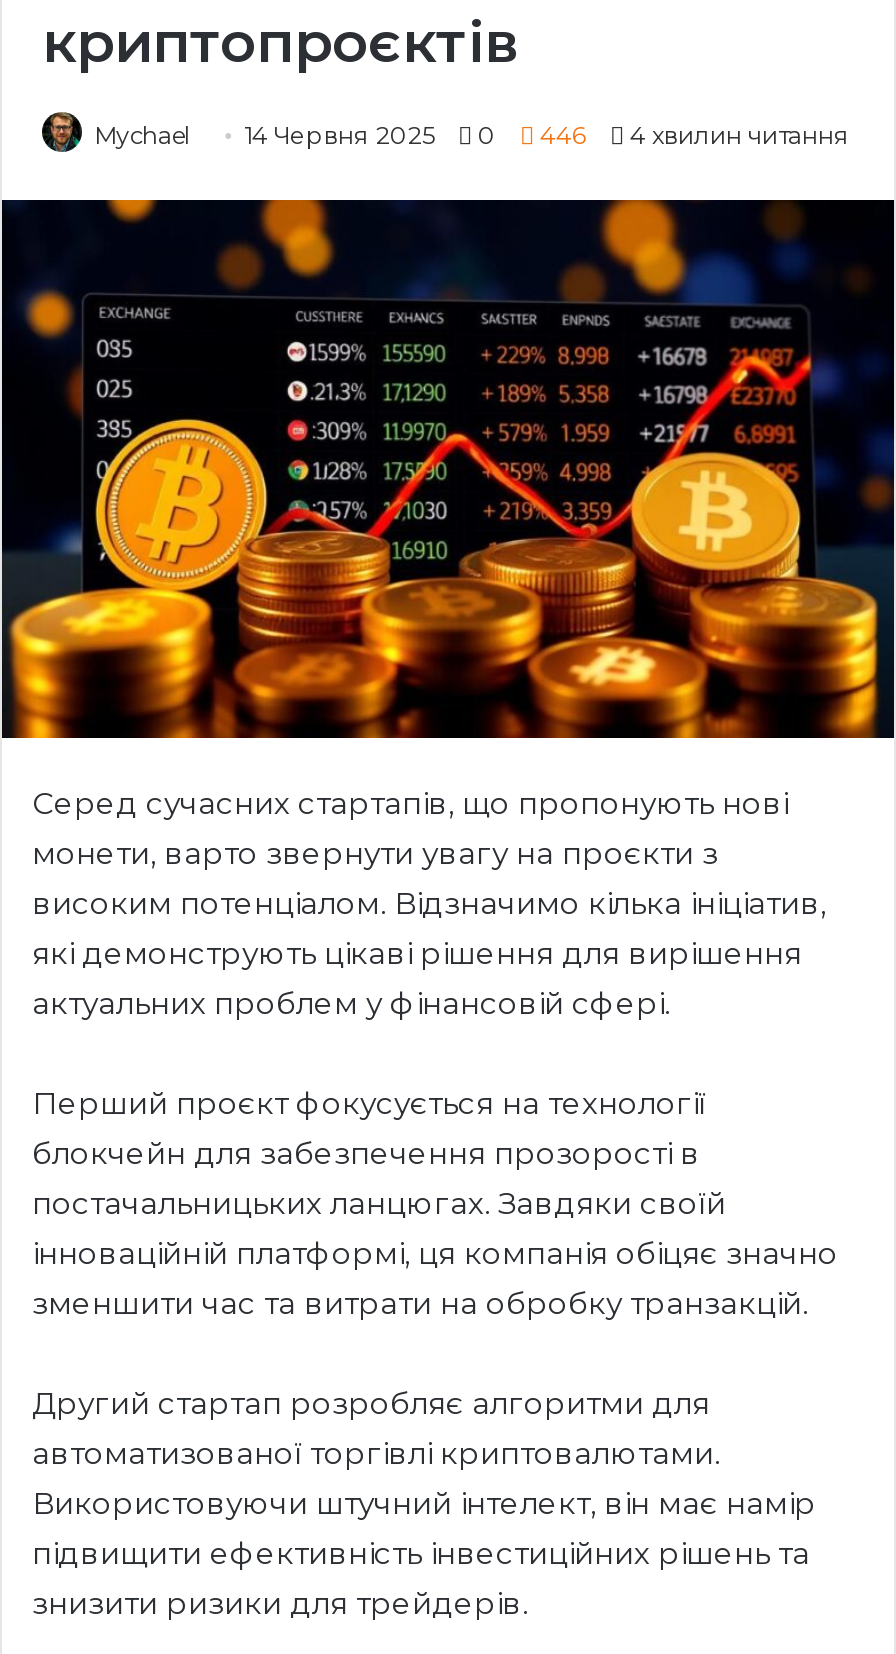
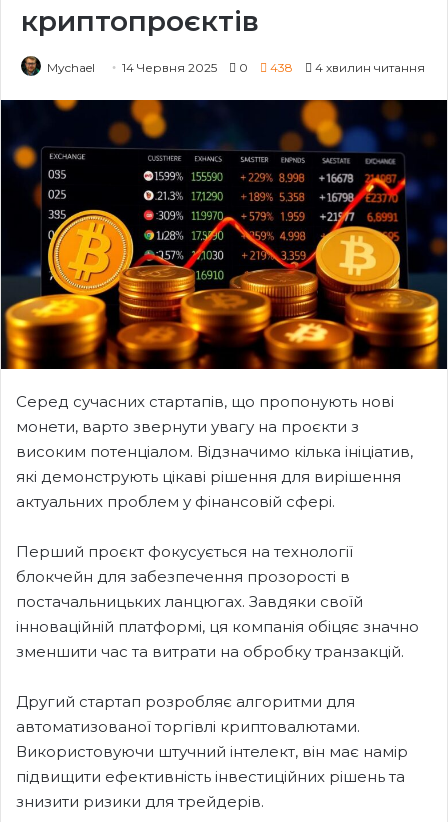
- 446
+ 438
